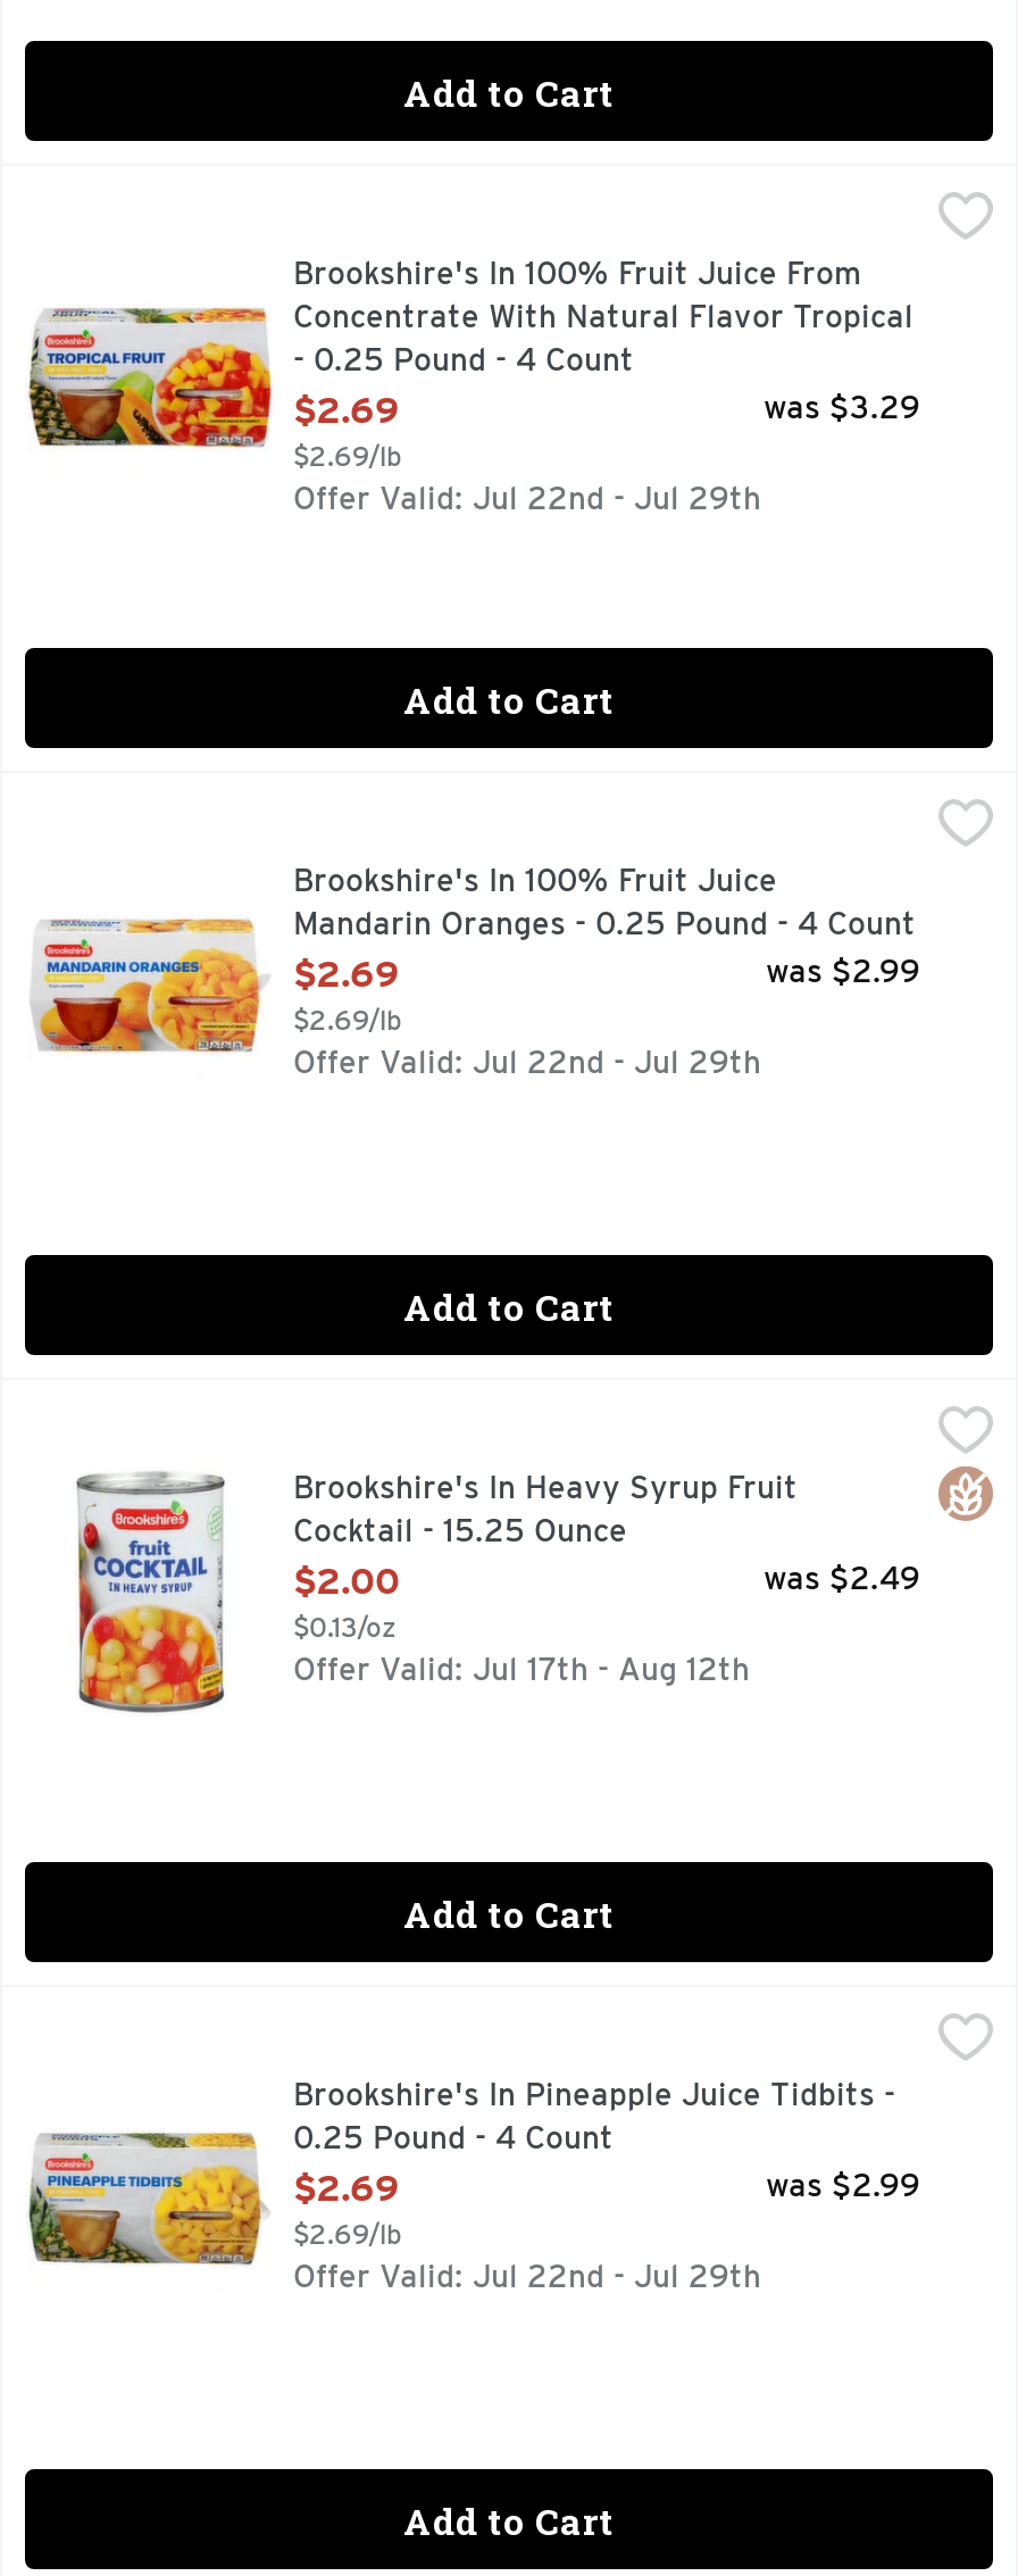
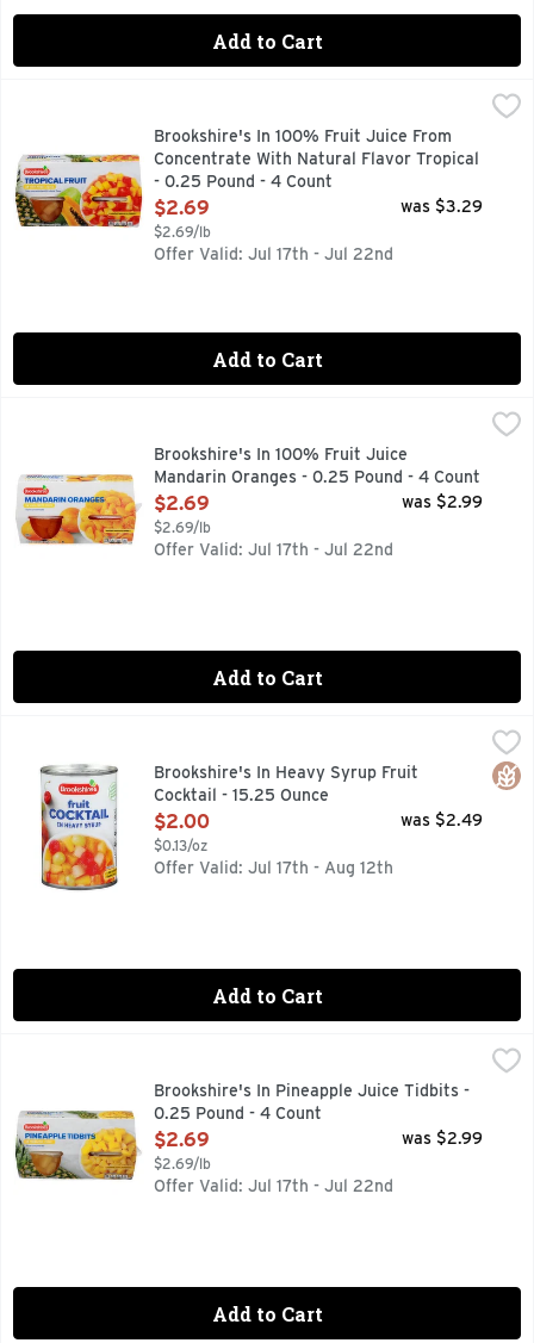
- Offer Valid: Jul 22nd - Jul 29th
+ Offer Valid: Jul 17th - Jul 22nd

- Offer Valid: Jul 22nd - Jul 29th
+ Offer Valid: Jul 17th - Jul 22nd

- Offer Valid: Jul 22nd - Jul 29th
+ Offer Valid: Jul 17th - Jul 22nd
